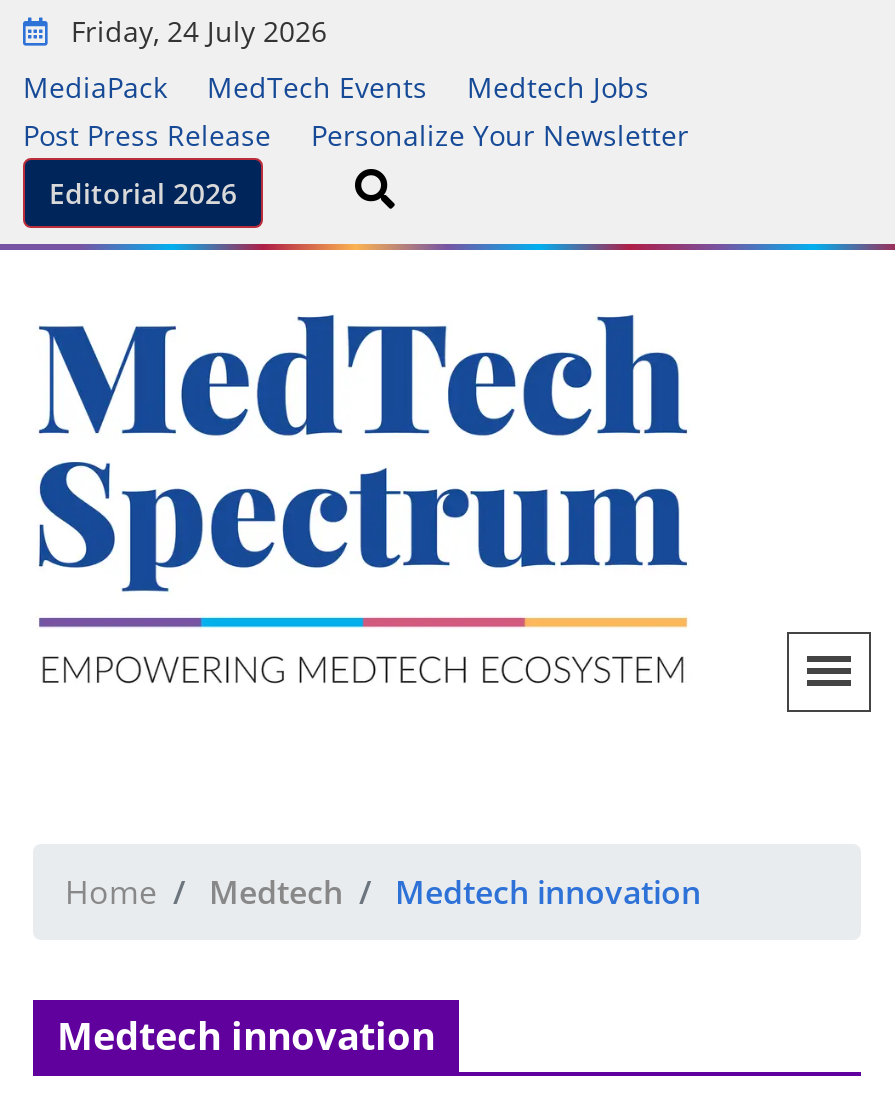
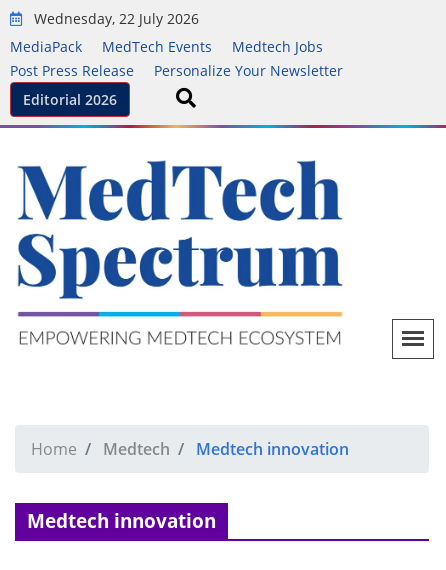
- Friday, 24 July 2026
+ Wednesday, 22 July 2026
